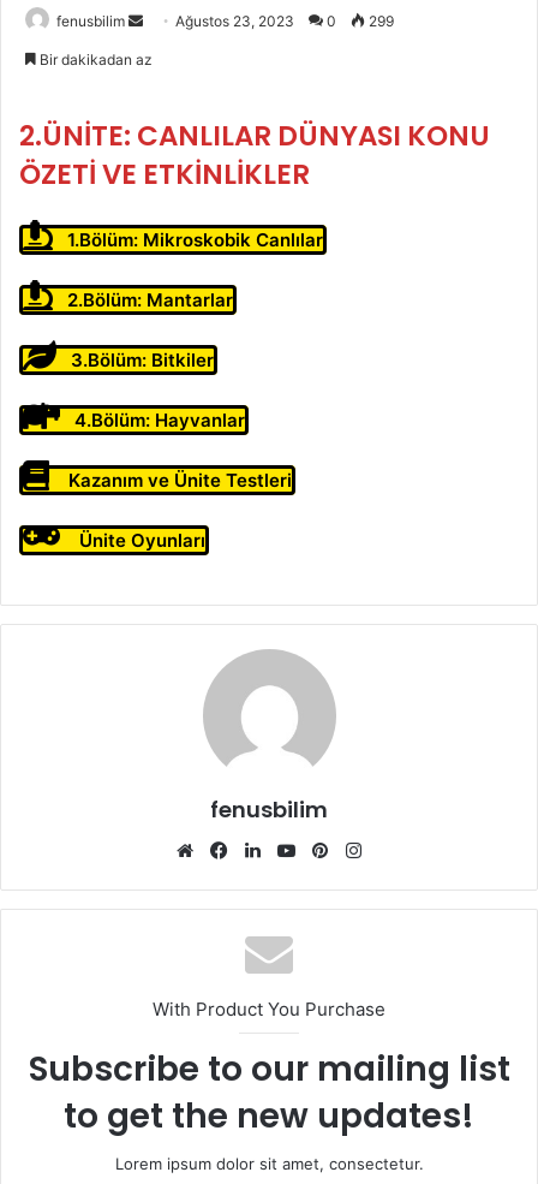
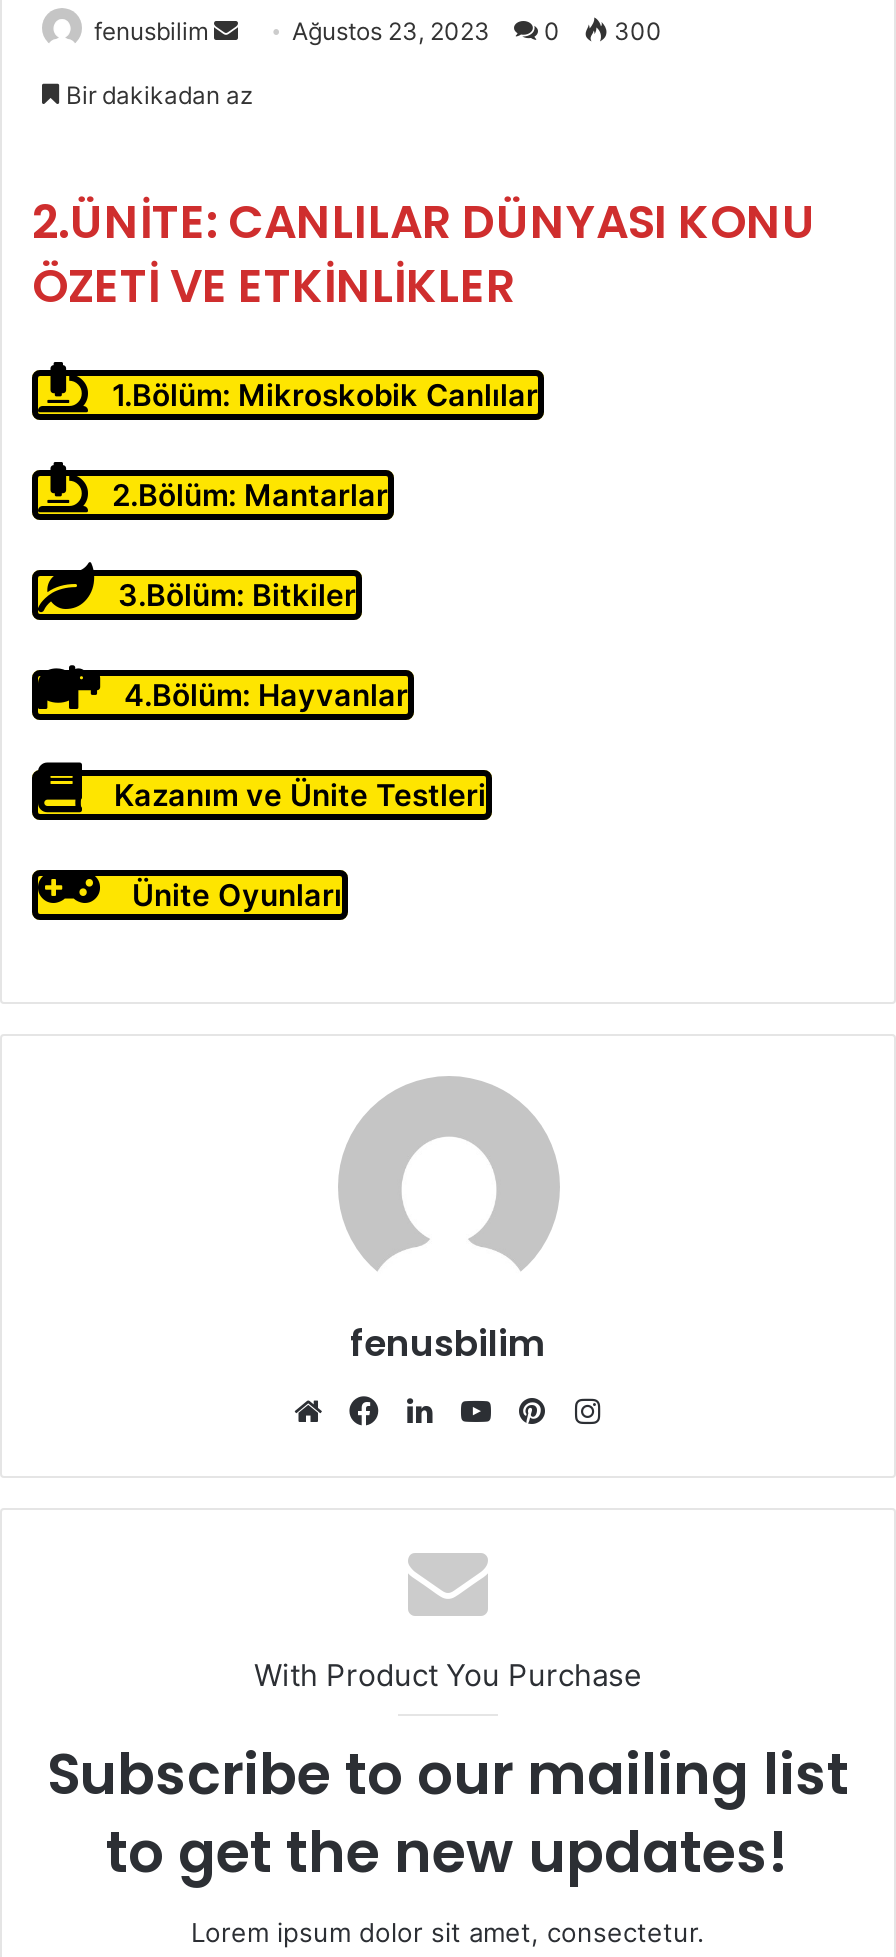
- 299
+ 300
